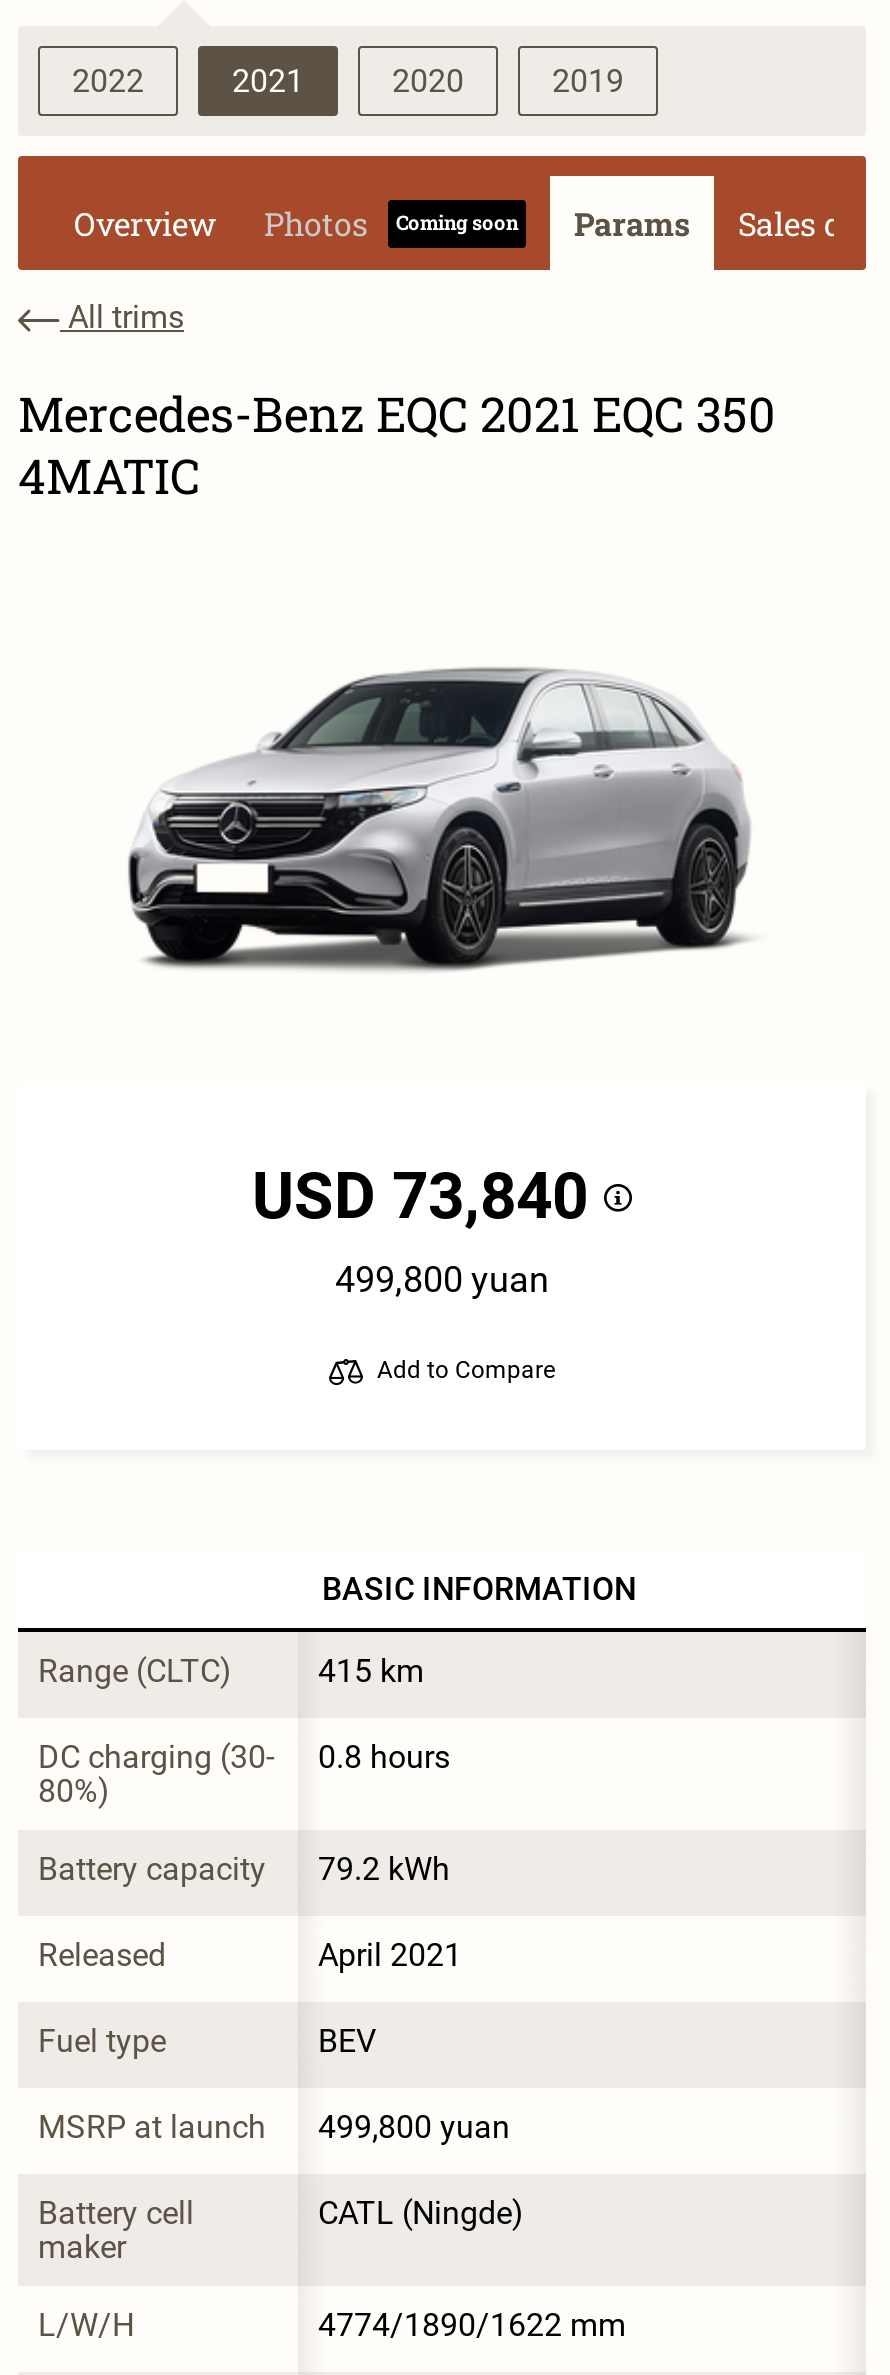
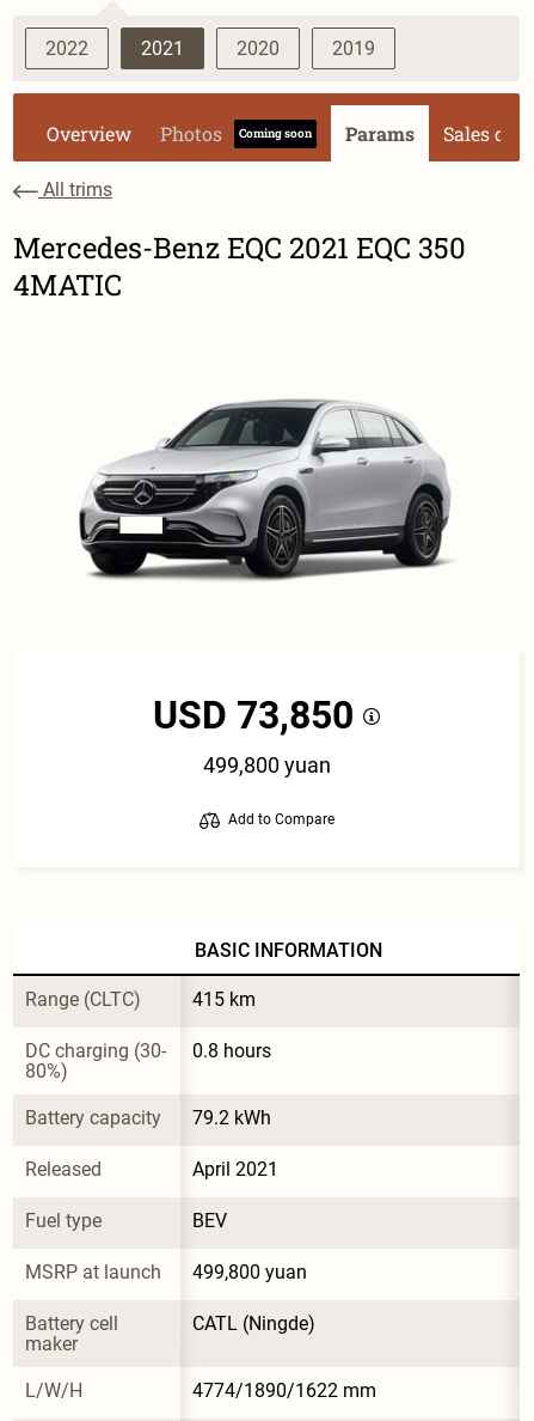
- USD 73,840
+ USD 73,850
